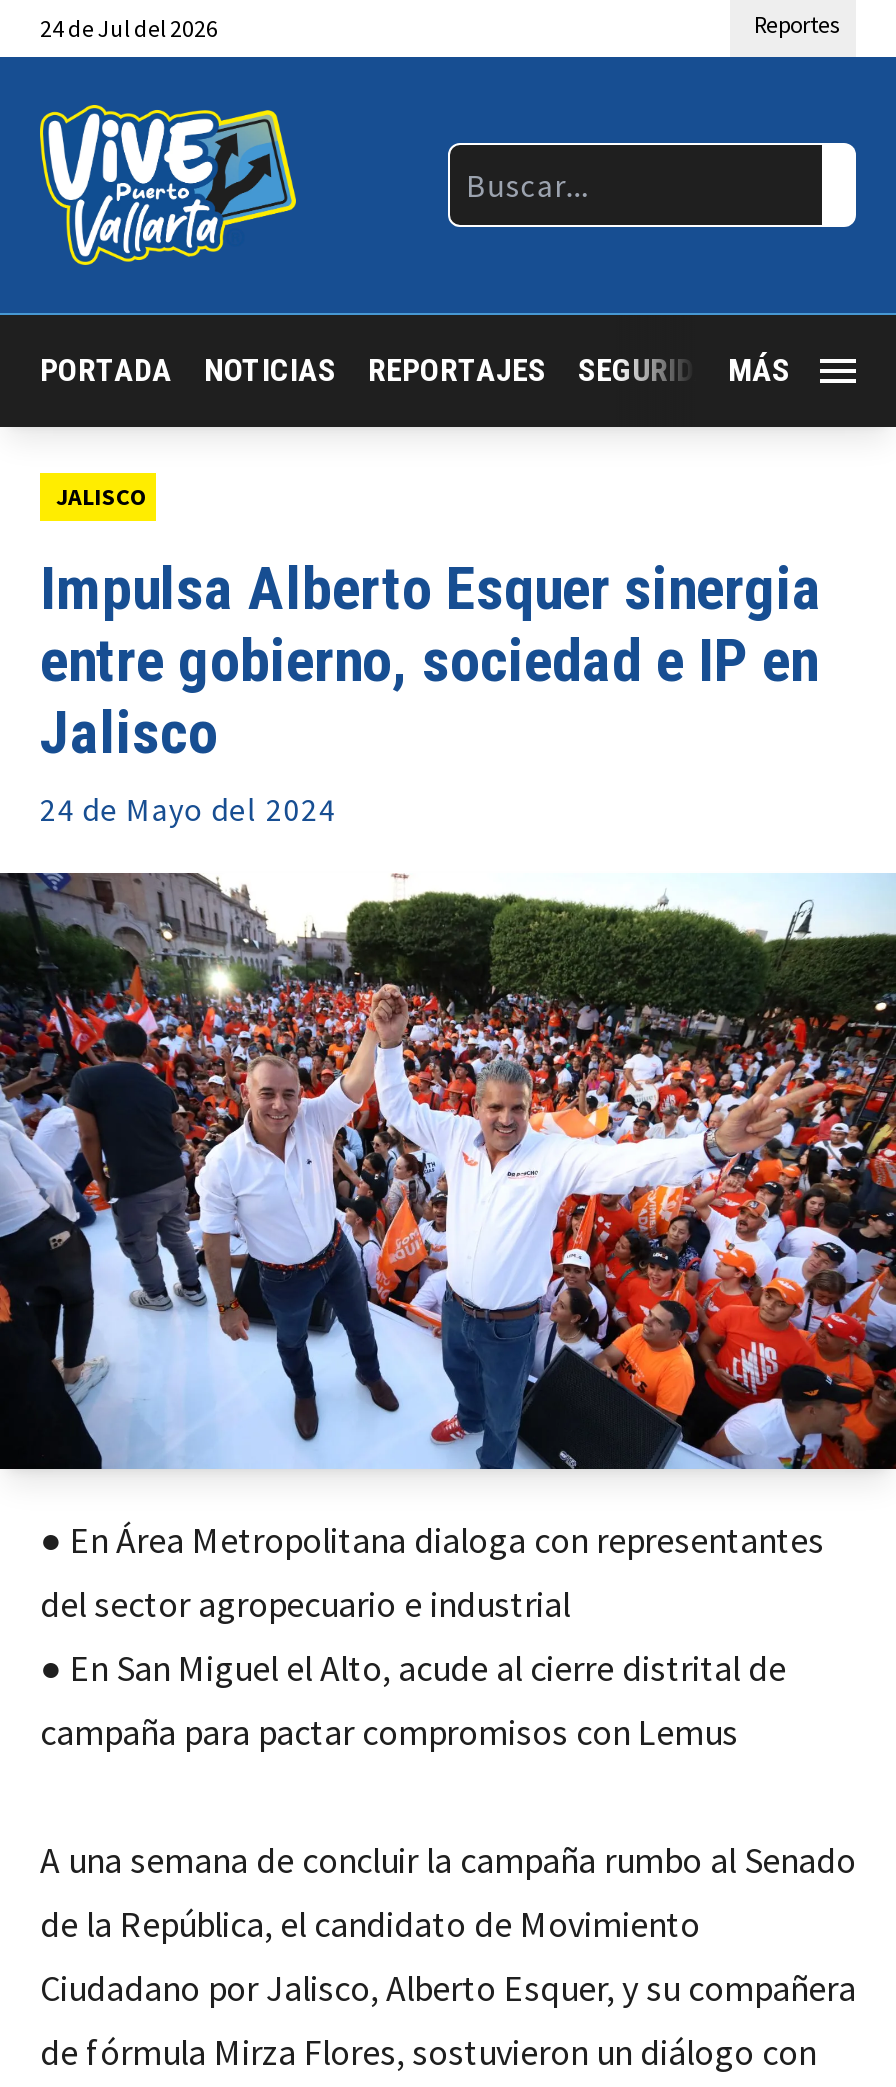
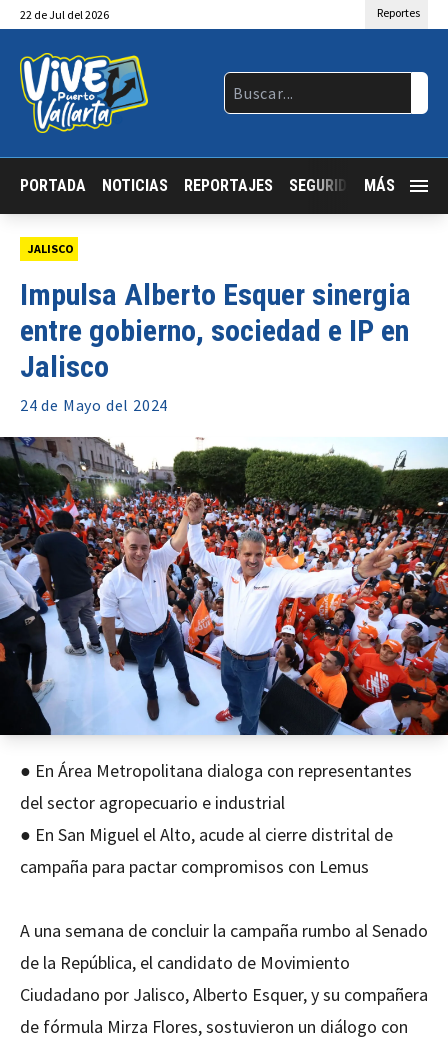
- 24deJul del 2026
+ 22deJul del 2026
